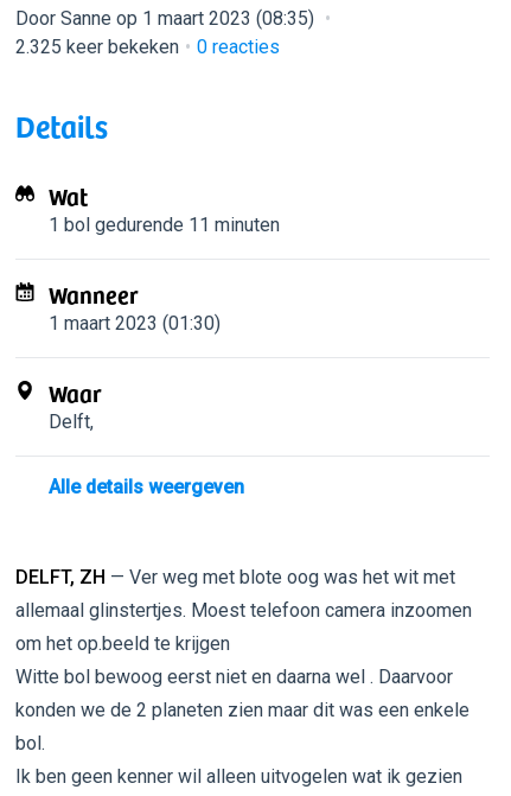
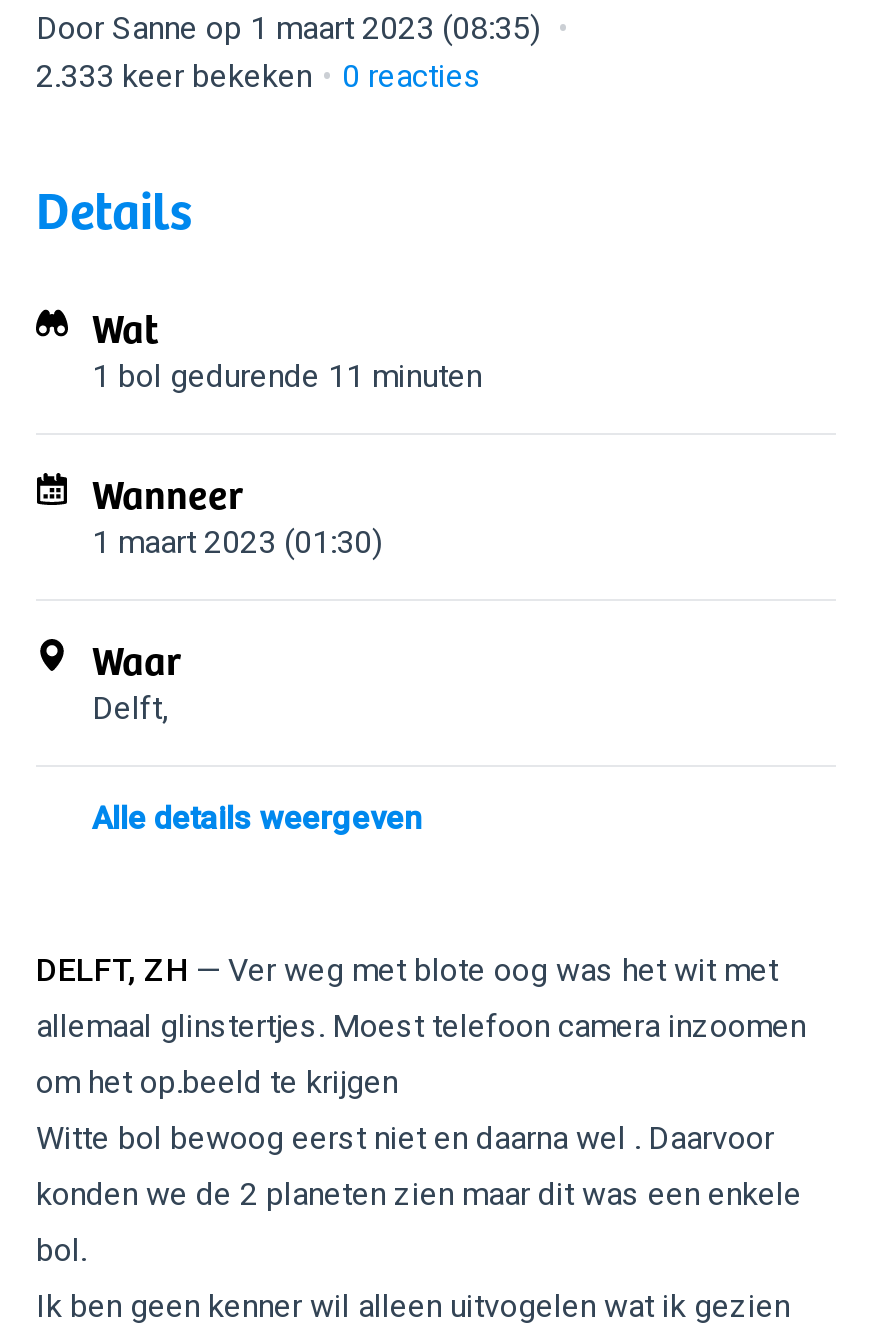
- 2.325 keer bekeken 0 reacties
+ 2.333 keer bekeken 0 reacties
